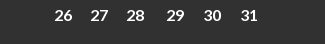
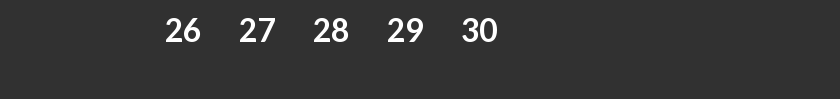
- 31
